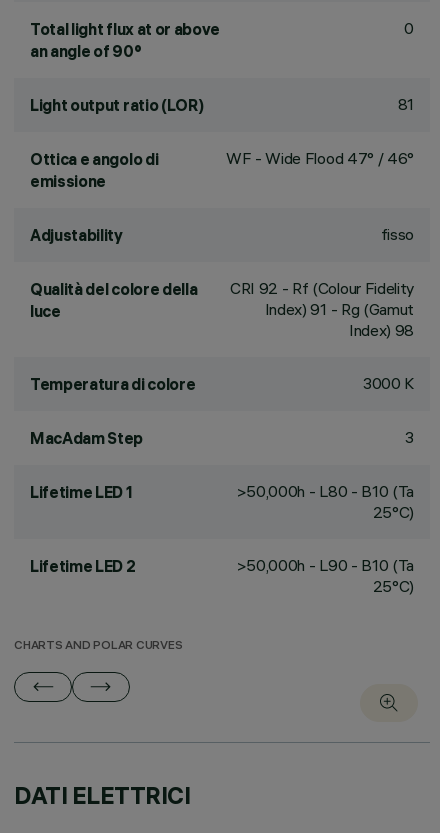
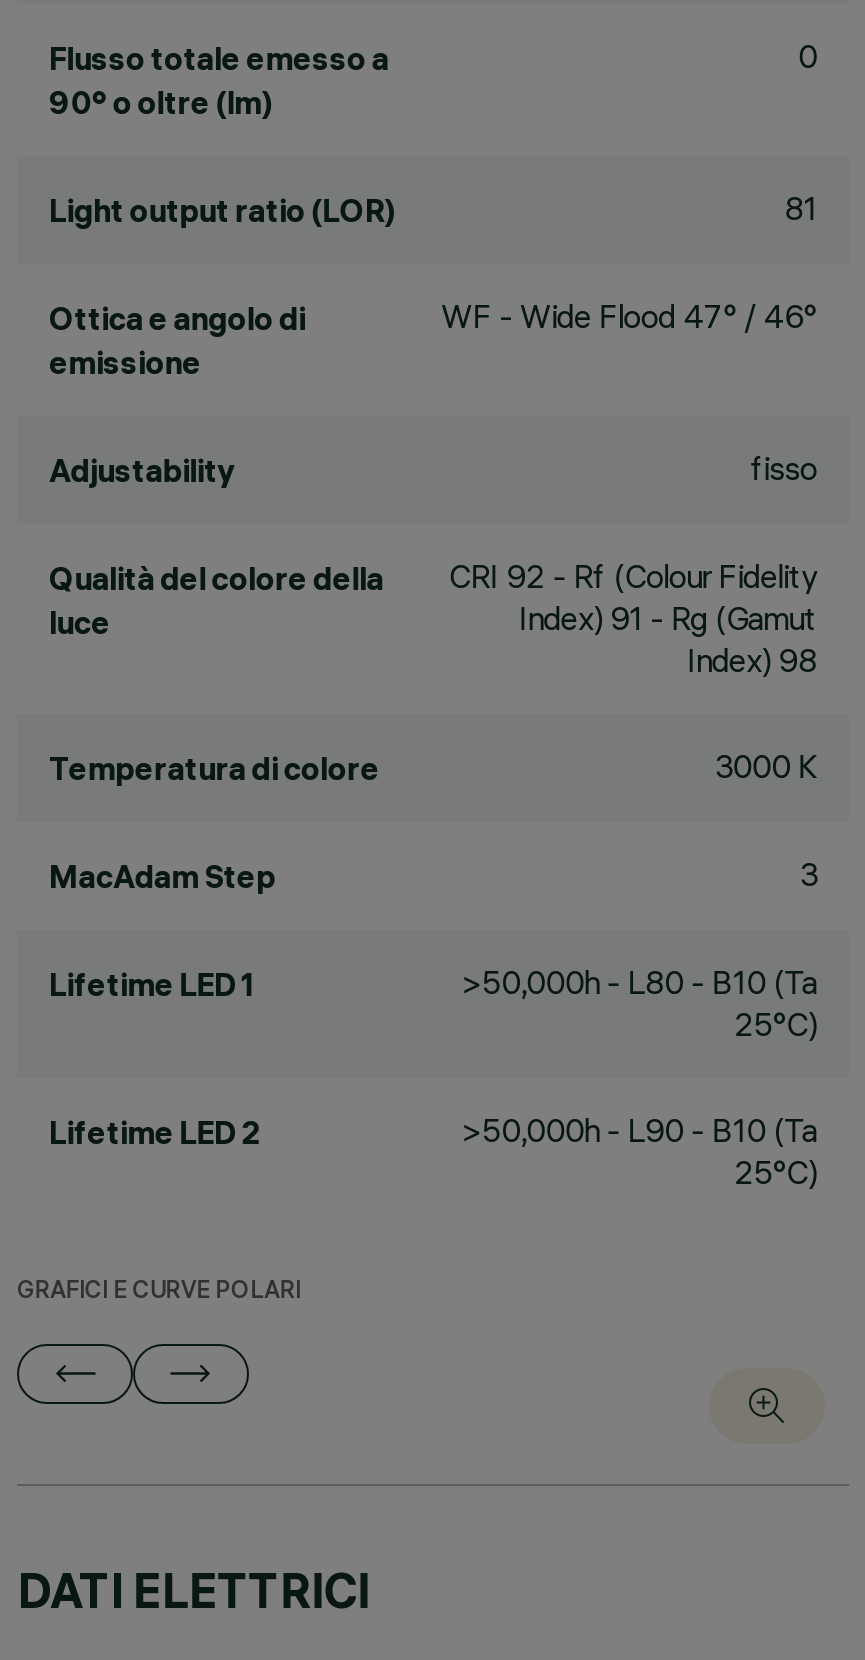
- Total light flux at or above
- an angle of 90°
+ Flusso totale emesso a
+ 90° o oltre (lm)

- CHARTS AND POLAR CURVES
+ GRAFICI E CURVE POLARI
